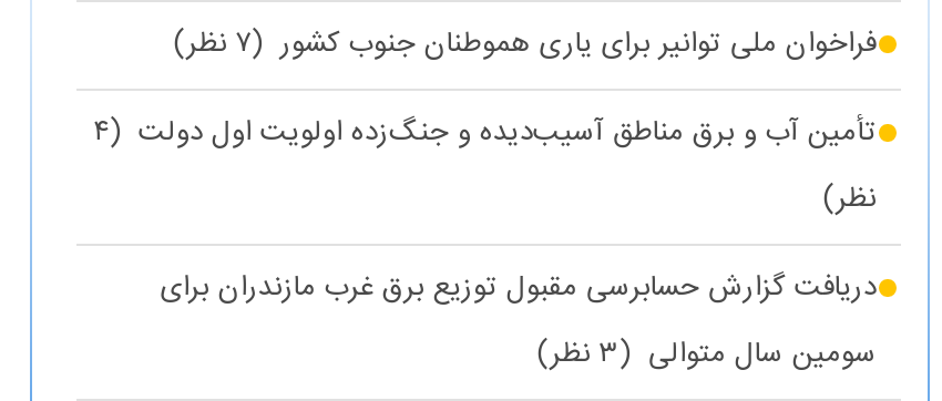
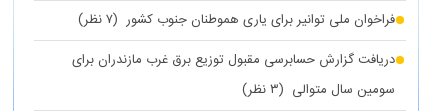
- تأمین آب و برق مناطق آسیب‌دیده و جنگ‌زده اولویت اول دولت (۴
- نظر)
